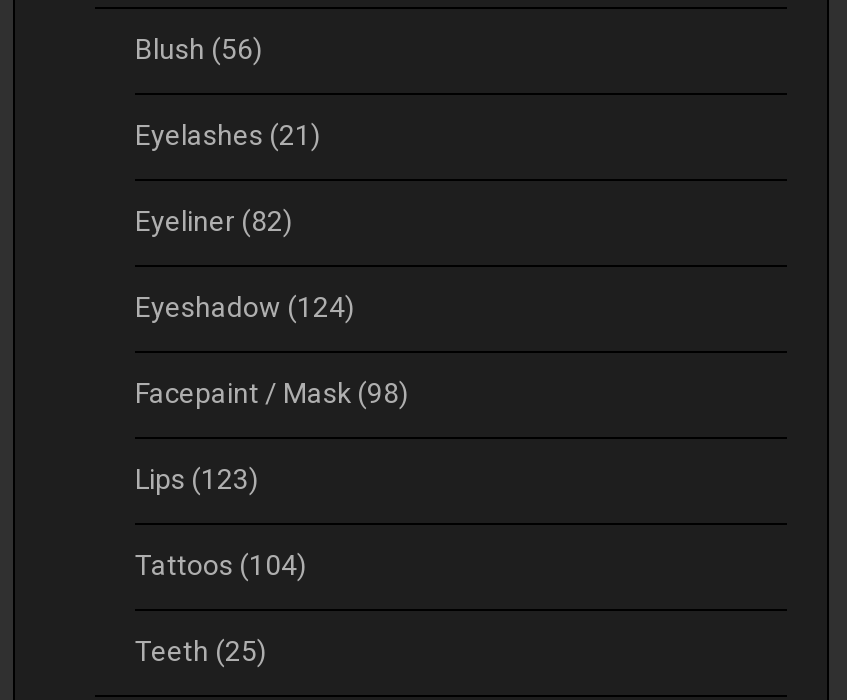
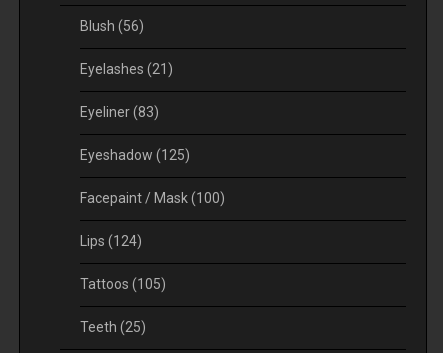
- Eyeliner (82)
+ Eyeliner (83)

- Eyeshadow (124)
+ Eyeshadow (125)

- Facepaint / Mask (98)
+ Facepaint / Mask (100)

- Lips (123)
+ Lips (124)

- Tattoos (104)
+ Tattoos (105)
